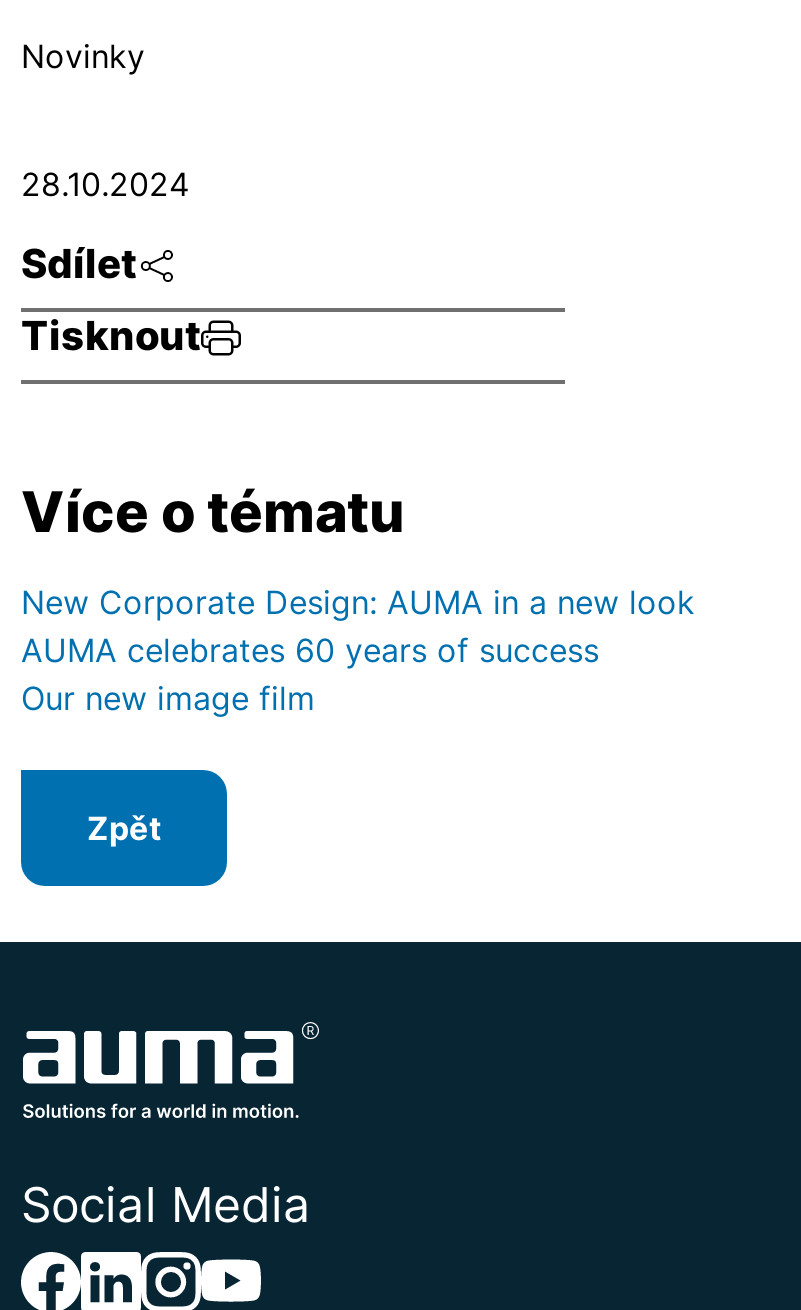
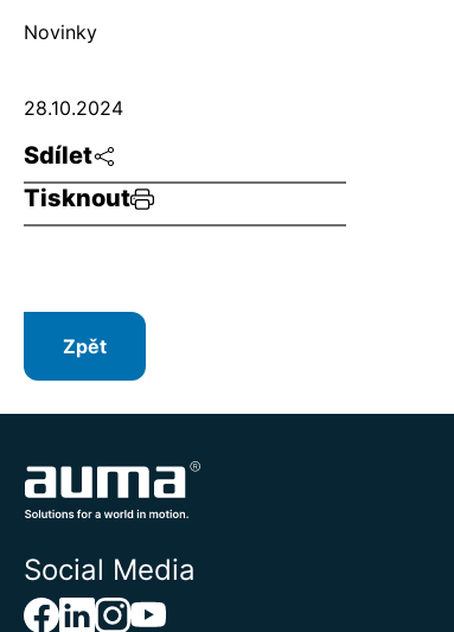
- Více o tématu
- New Corporate Design: AUMA in a new look
- AUMA celebrates 60 years of success
- Our new image film
